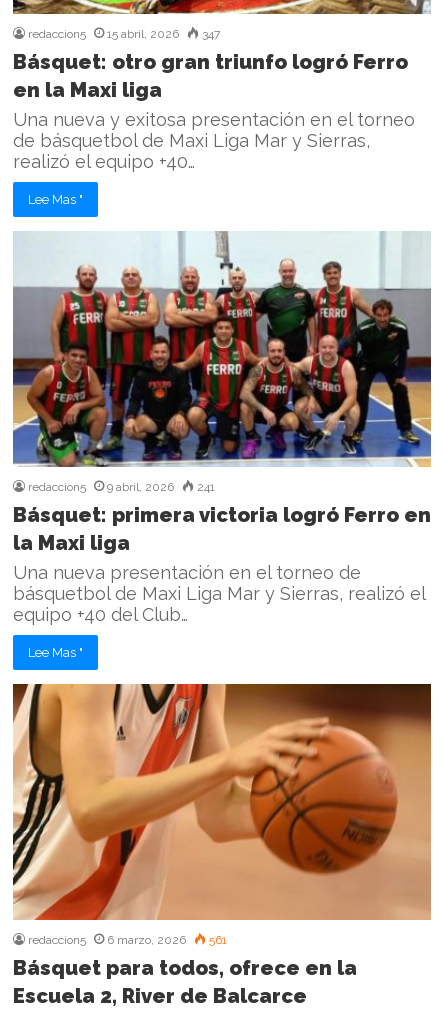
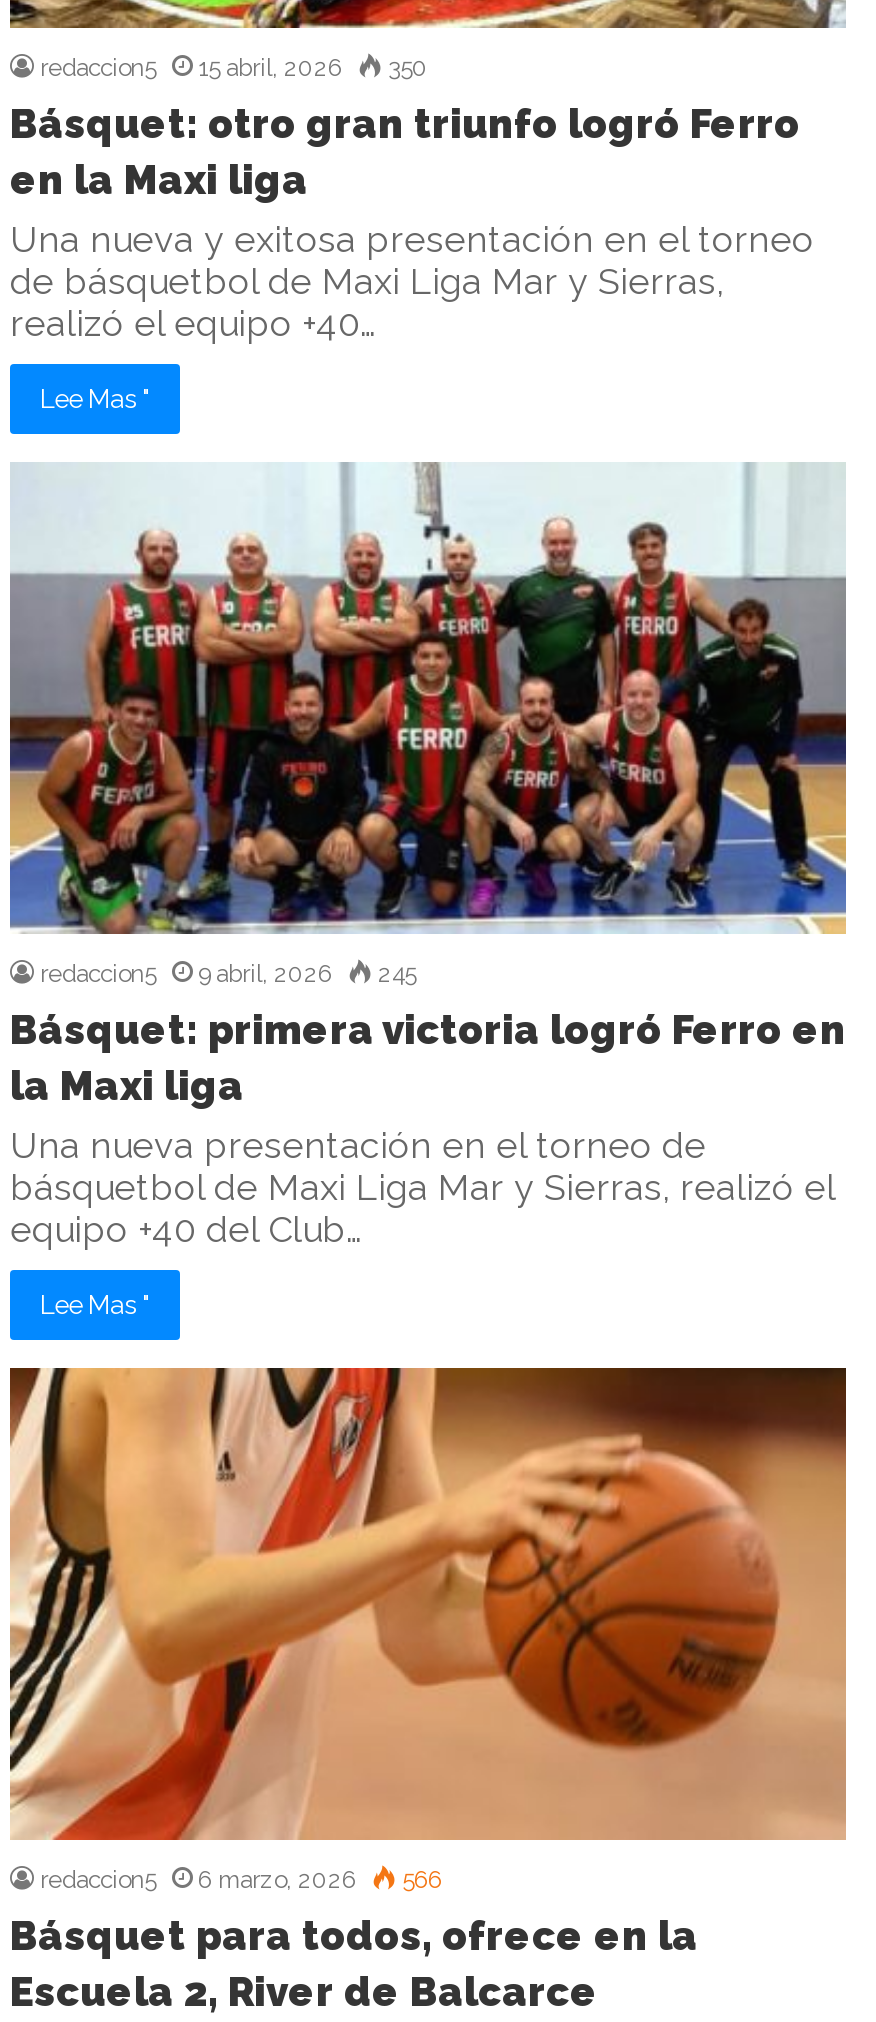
- redaccion5 15 abril, 2026 347
+ redaccion5 15 abril, 2026 350

- redaccion5 9 abril, 2026 241
+ redaccion5 9 abril, 2026 245

- redaccion5 6 marzo, 2026 561
+ redaccion5 6 marzo, 2026 566
